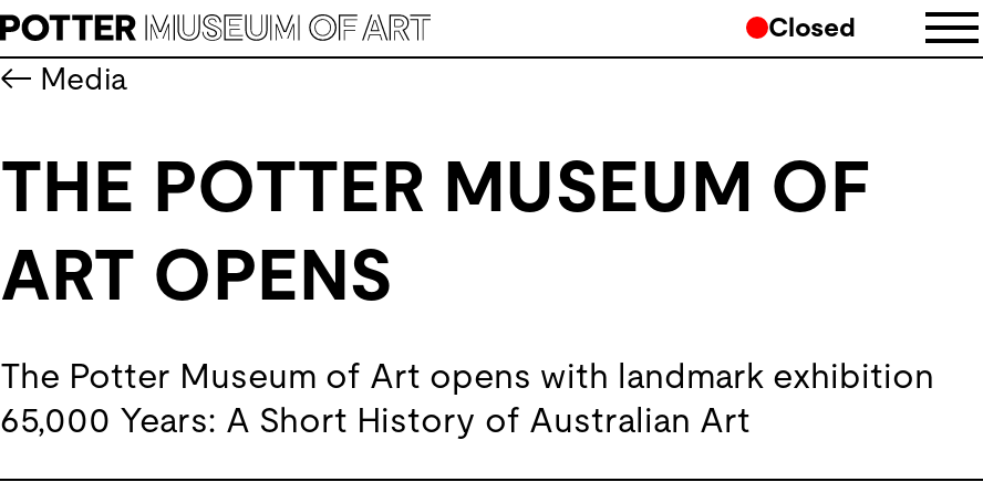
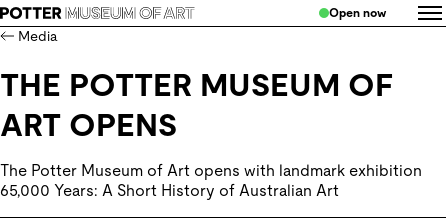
- Closed
+ Open now
